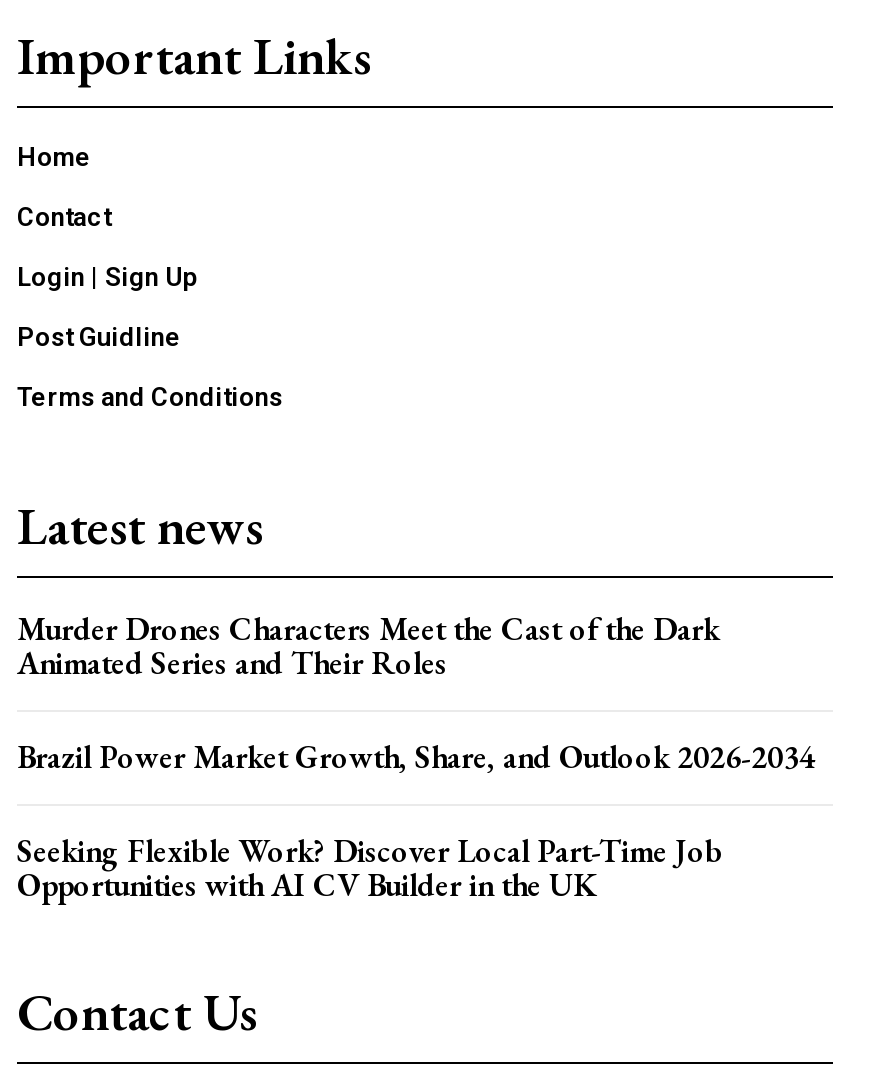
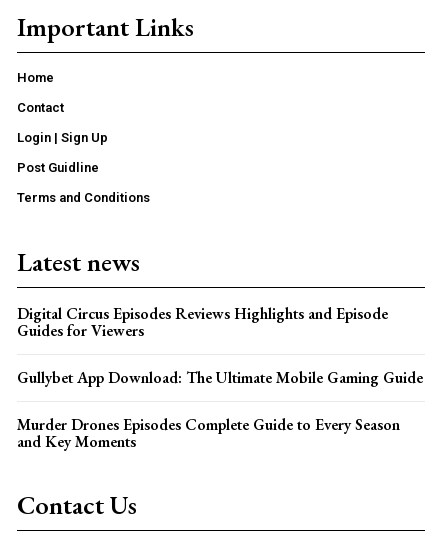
- Murder Drones Characters Meet the Cast of the Dark
- Animated Series and Their Roles
+ Digital Circus Episodes Reviews Highlights and Episode
+ Guides for Viewers

- Brazil Power Market Growth, Share, and Outlook 2026-2034
+ Gullybet App Download: The Ultimate Mobile Gaming Guide

- Seeking Flexible Work? Discover Local Part-Time Job
- Opportunities with AI CV Builder in the UK
+ Murder Drones Episodes Complete Guide to Every Season
+ and Key Moments
